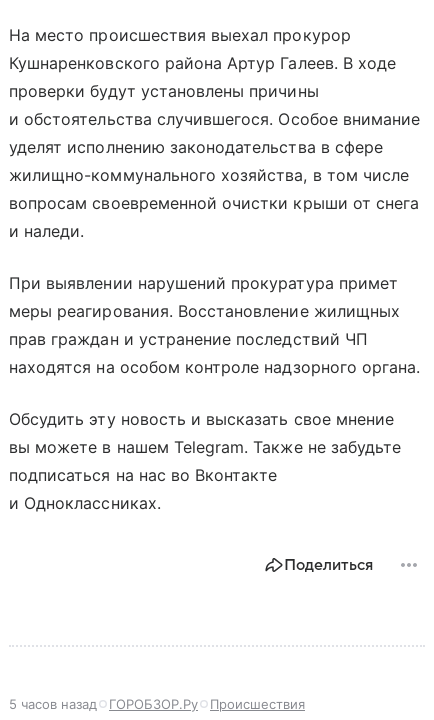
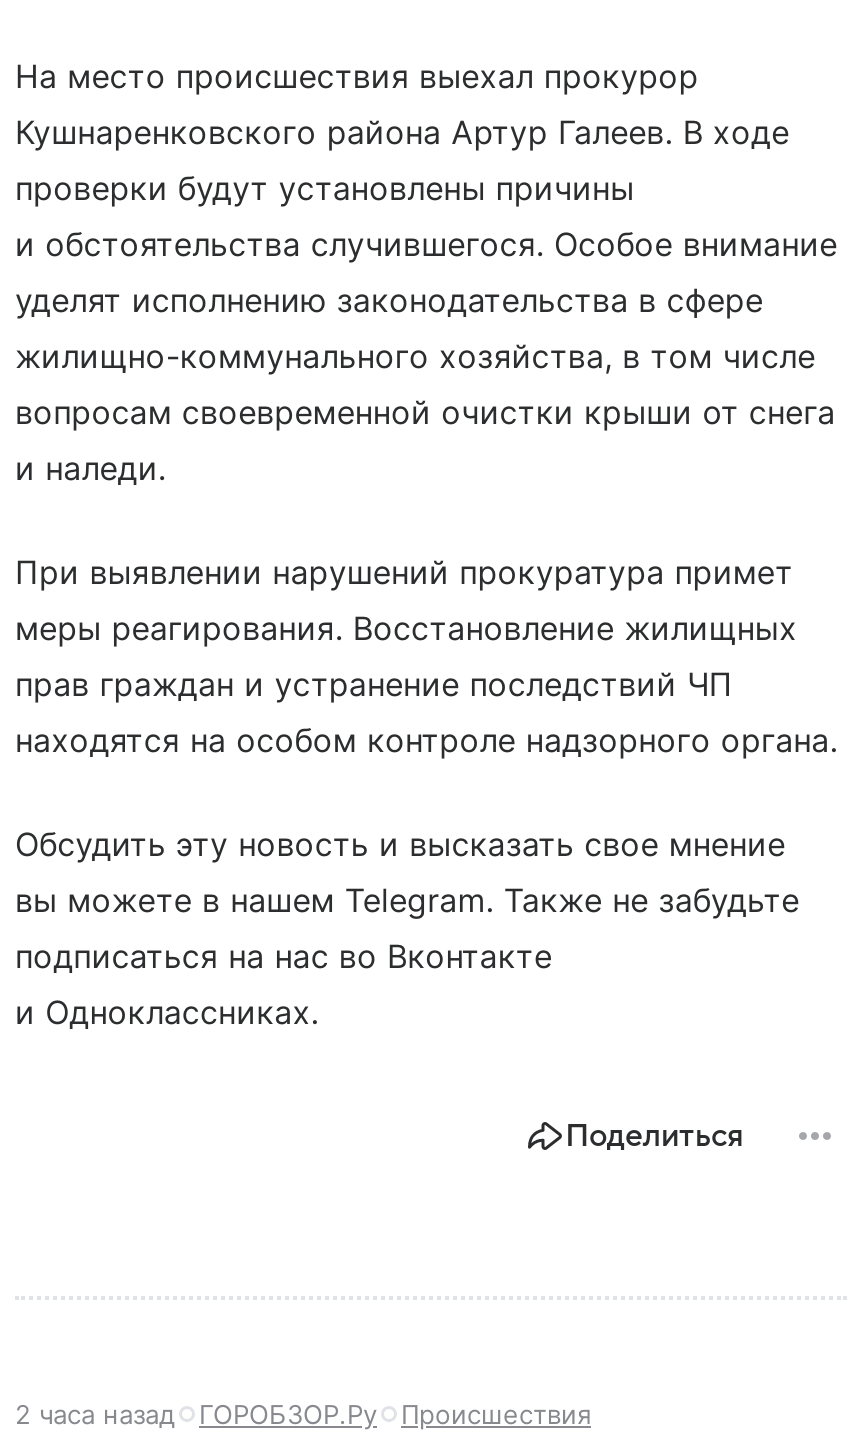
- 5 часов назад ГОРОБЗОР.Ру Происшествия
+ 2 часа назад ГОРОБЗОР.Ру Происшествия
